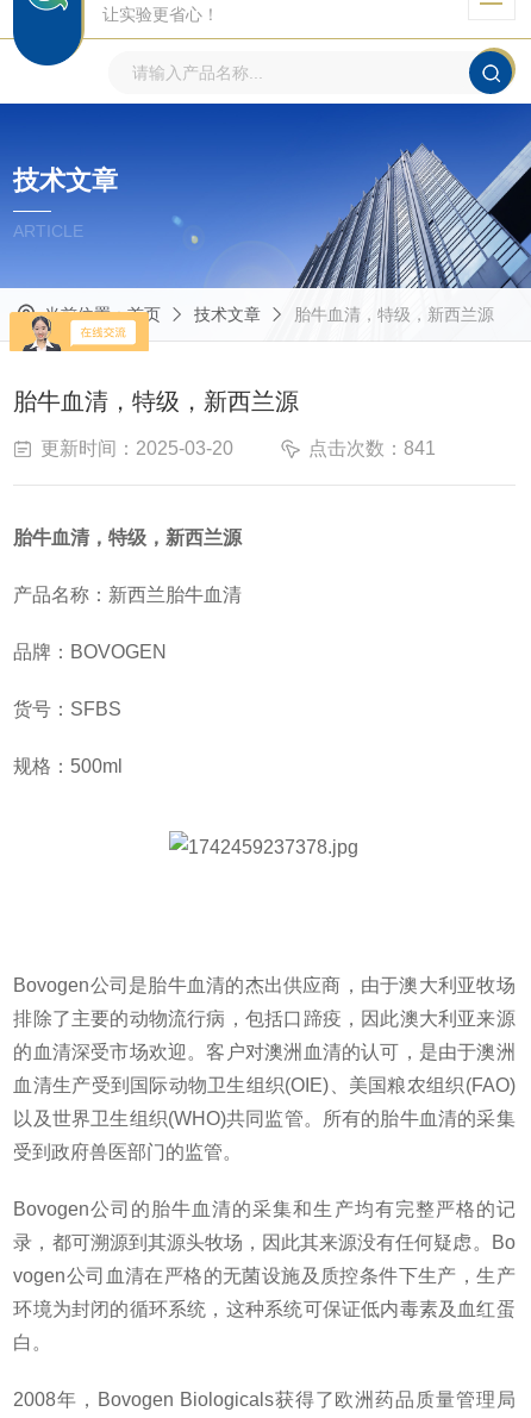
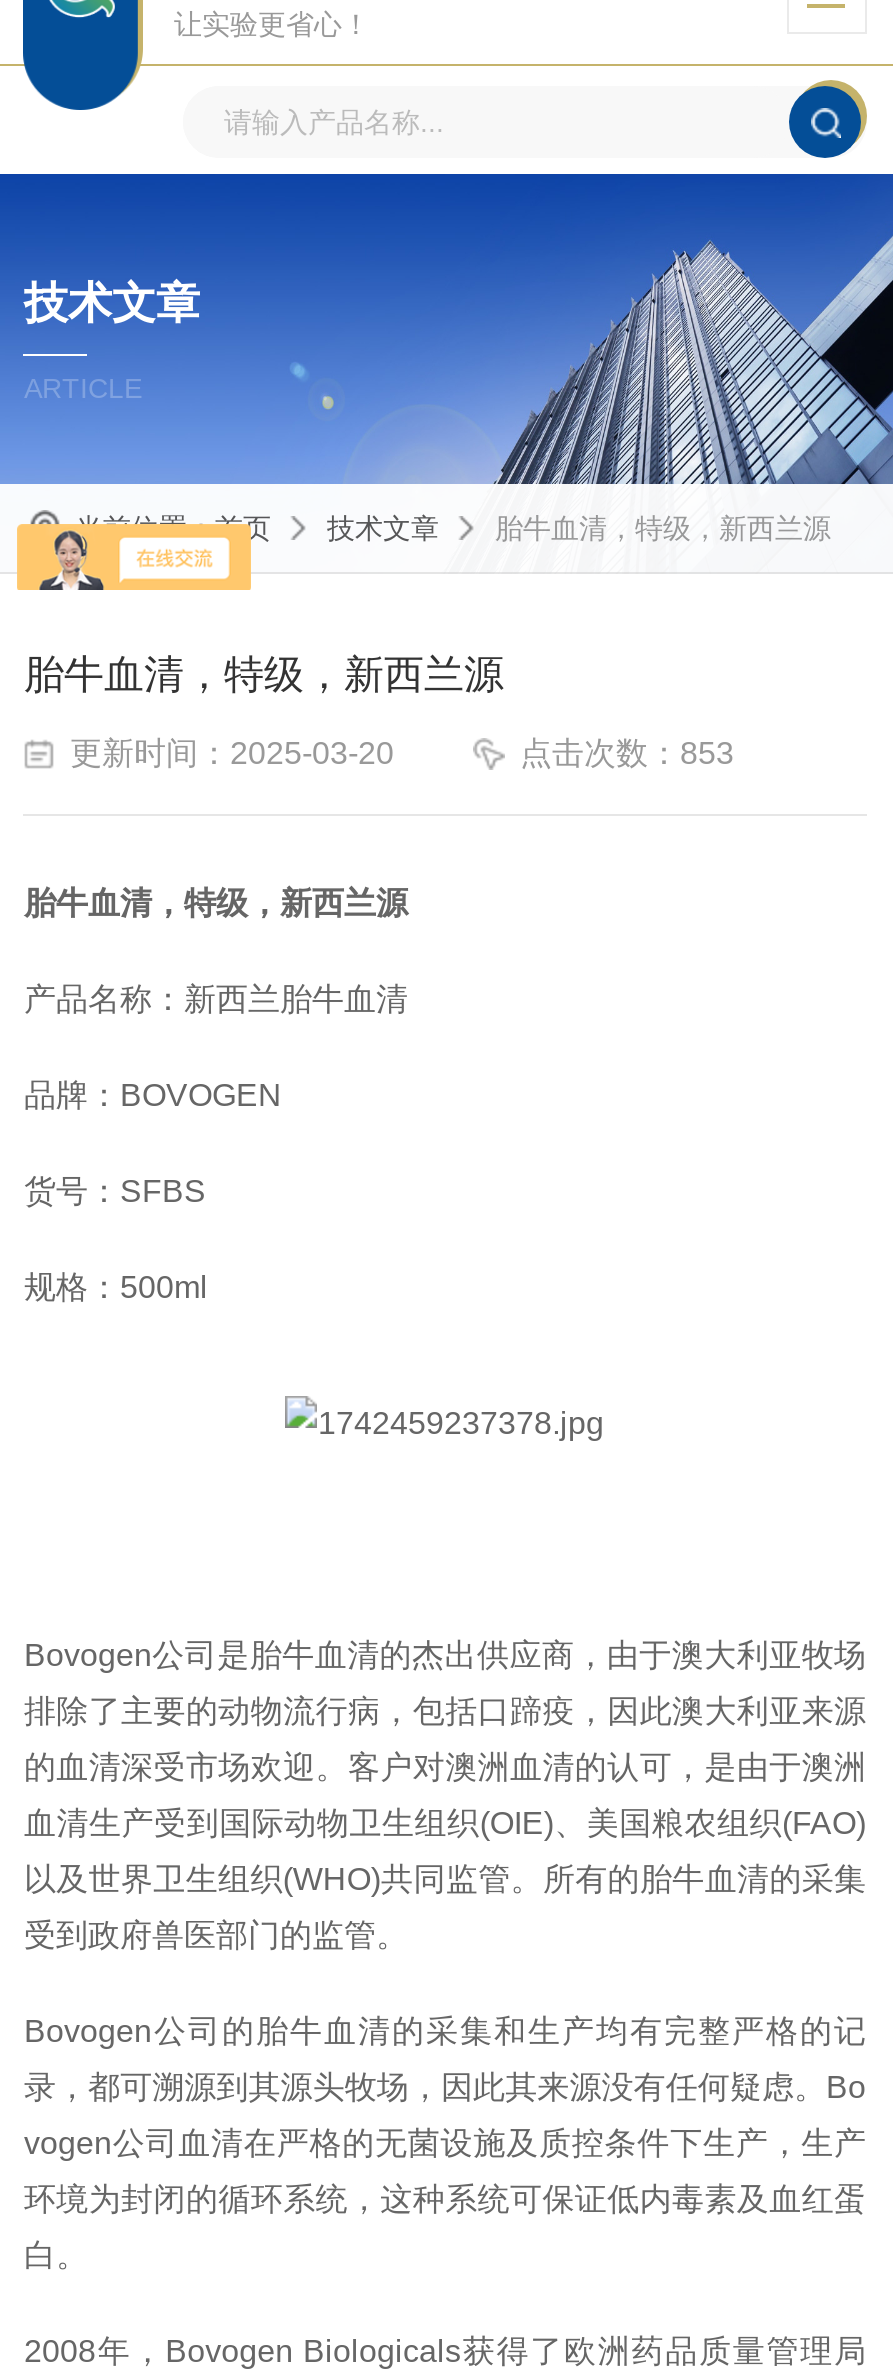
- 点击次数：841
+ 点击次数：853
